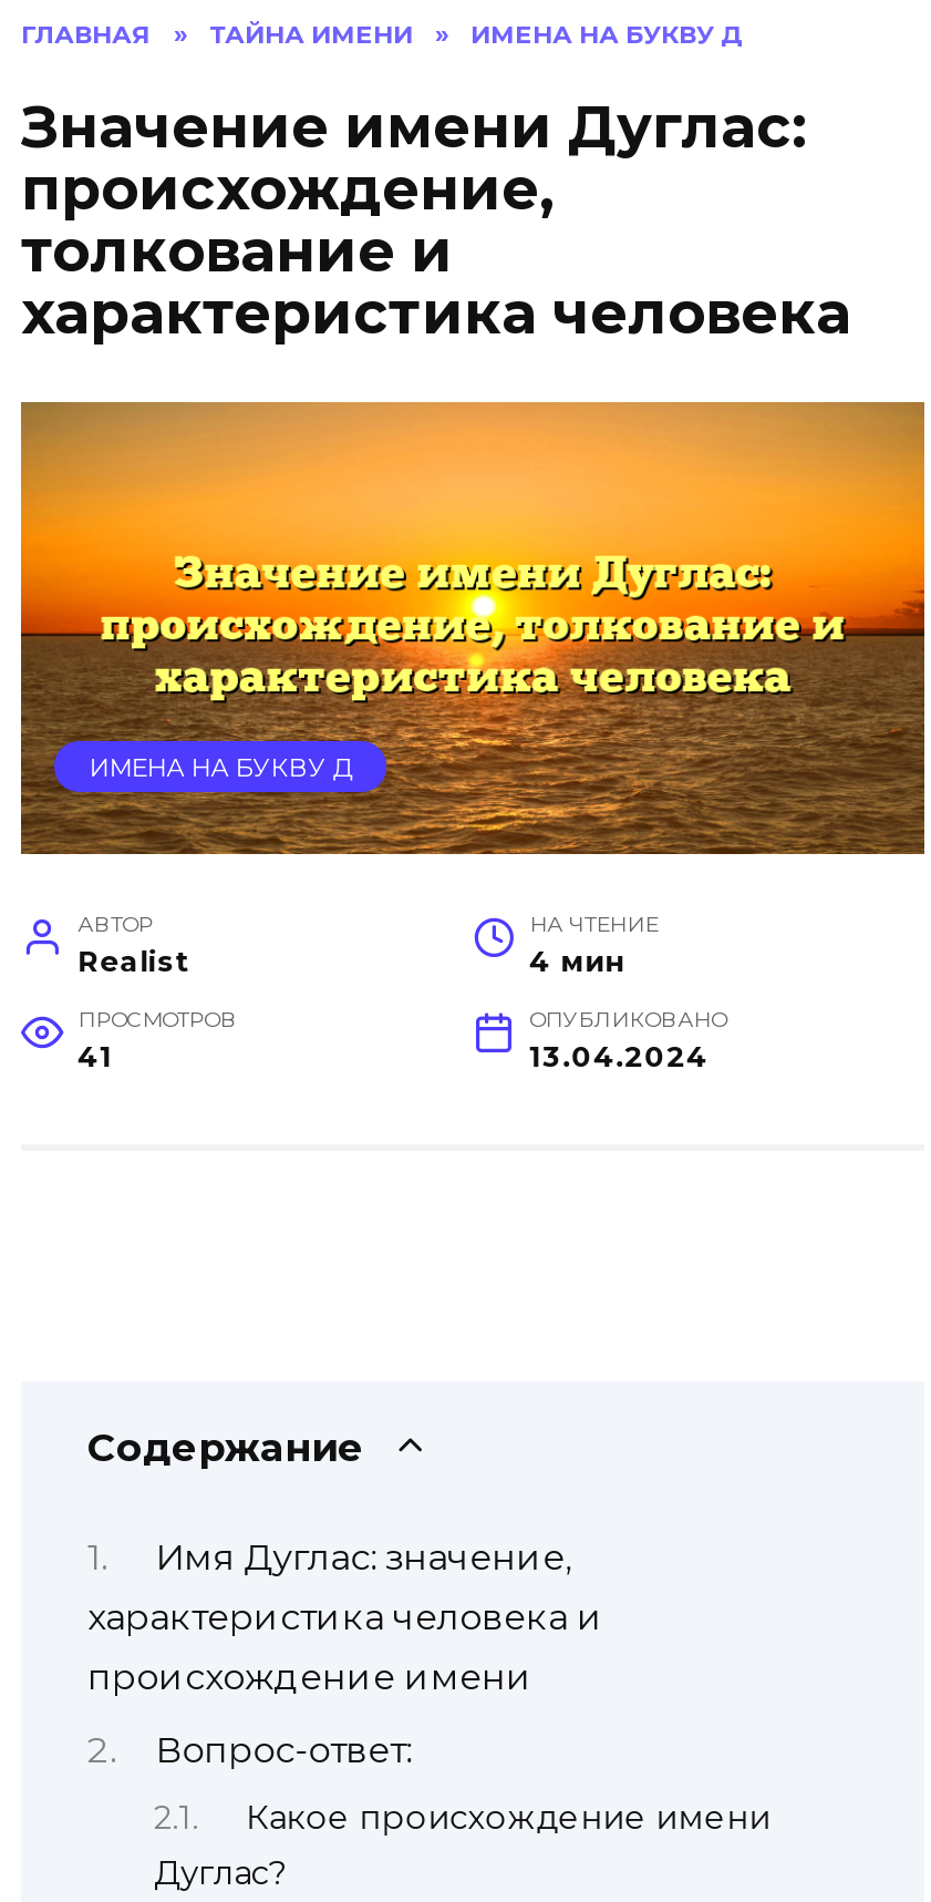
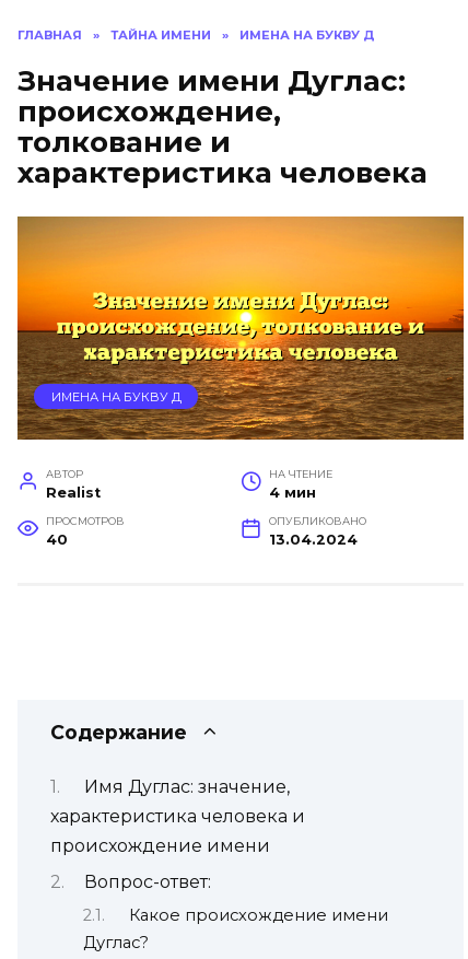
- 41
+ 40
